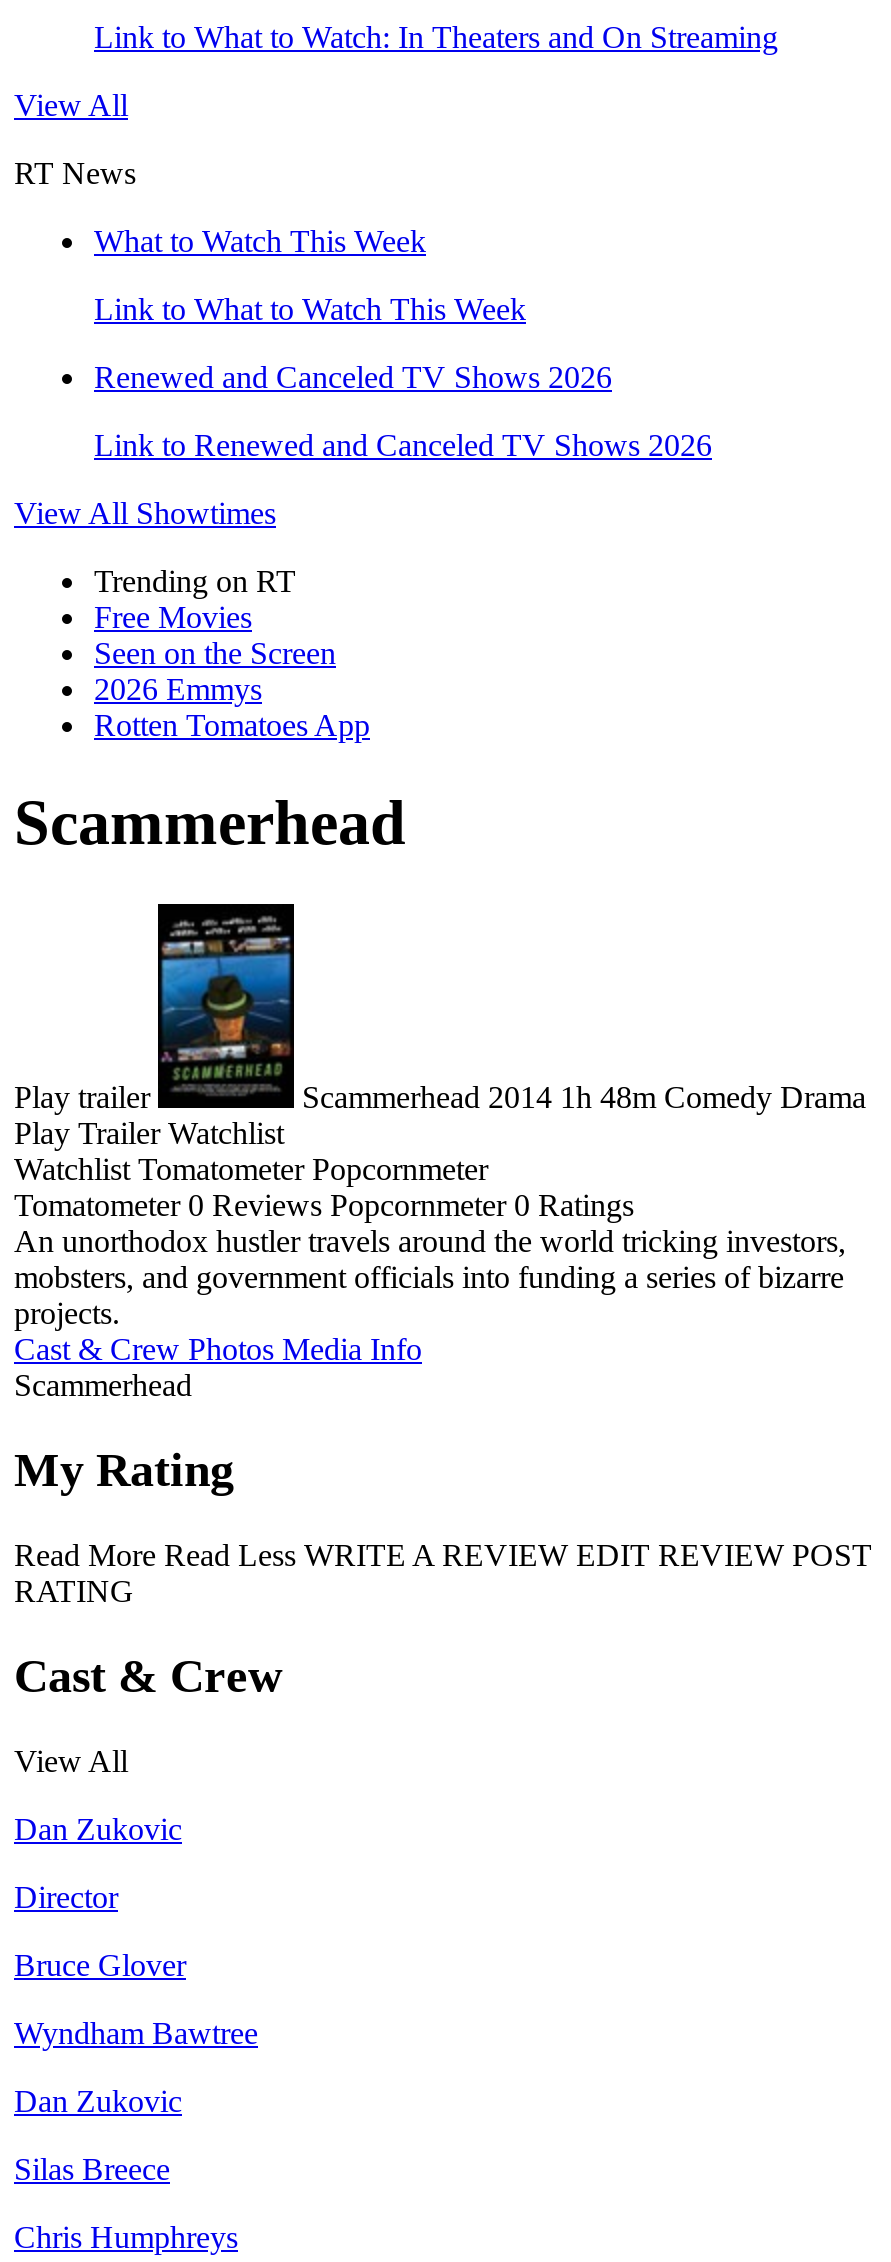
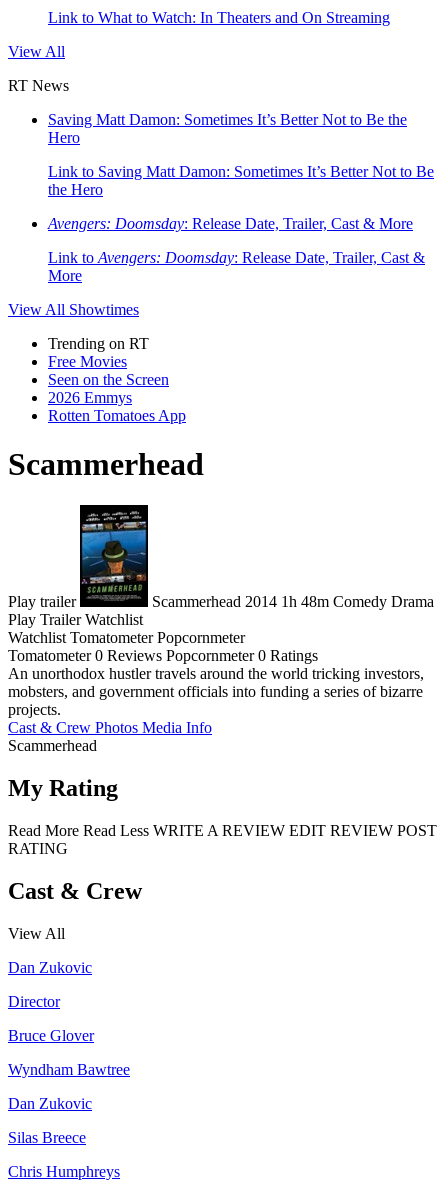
- What to Watch This Week
+ Saving Matt Damon: Sometimes It’s Better Not to Be the
+ Hero

- Link to What to Watch This Week
+ Link to Saving Matt Damon: Sometimes It’s Better Not to Be
+ the Hero

- Renewed and Canceled TV Shows 2026
+ Avengers: Doomsday: Release Date, Trailer, Cast & More

- Link to Renewed and Canceled TV Shows 2026
+ Link to Avengers: Doomsday: Release Date, Trailer, Cast &
+ More
